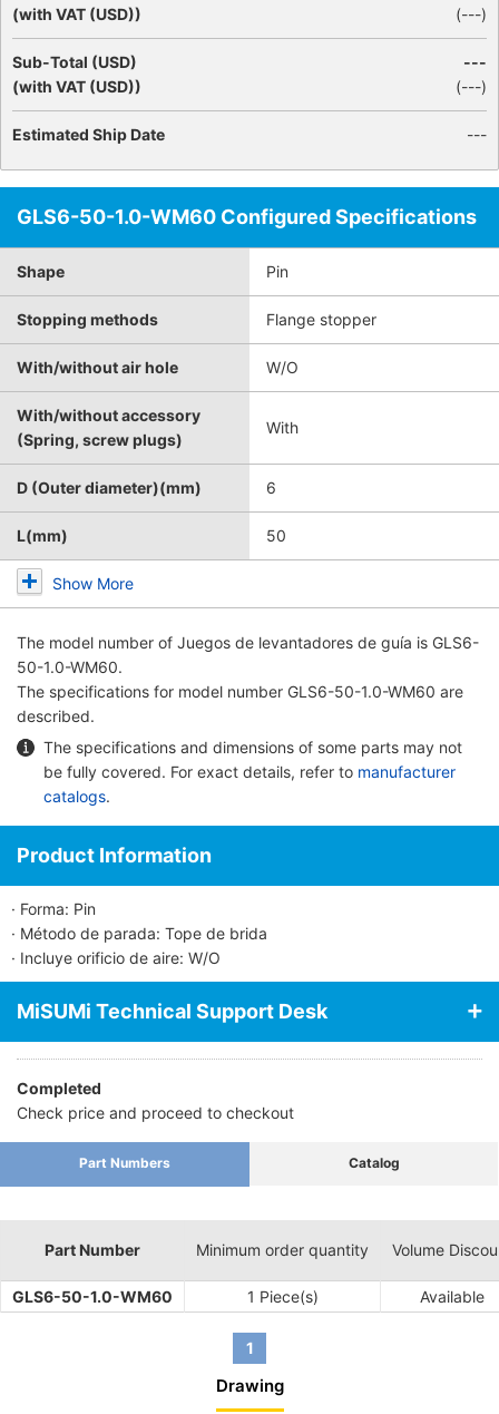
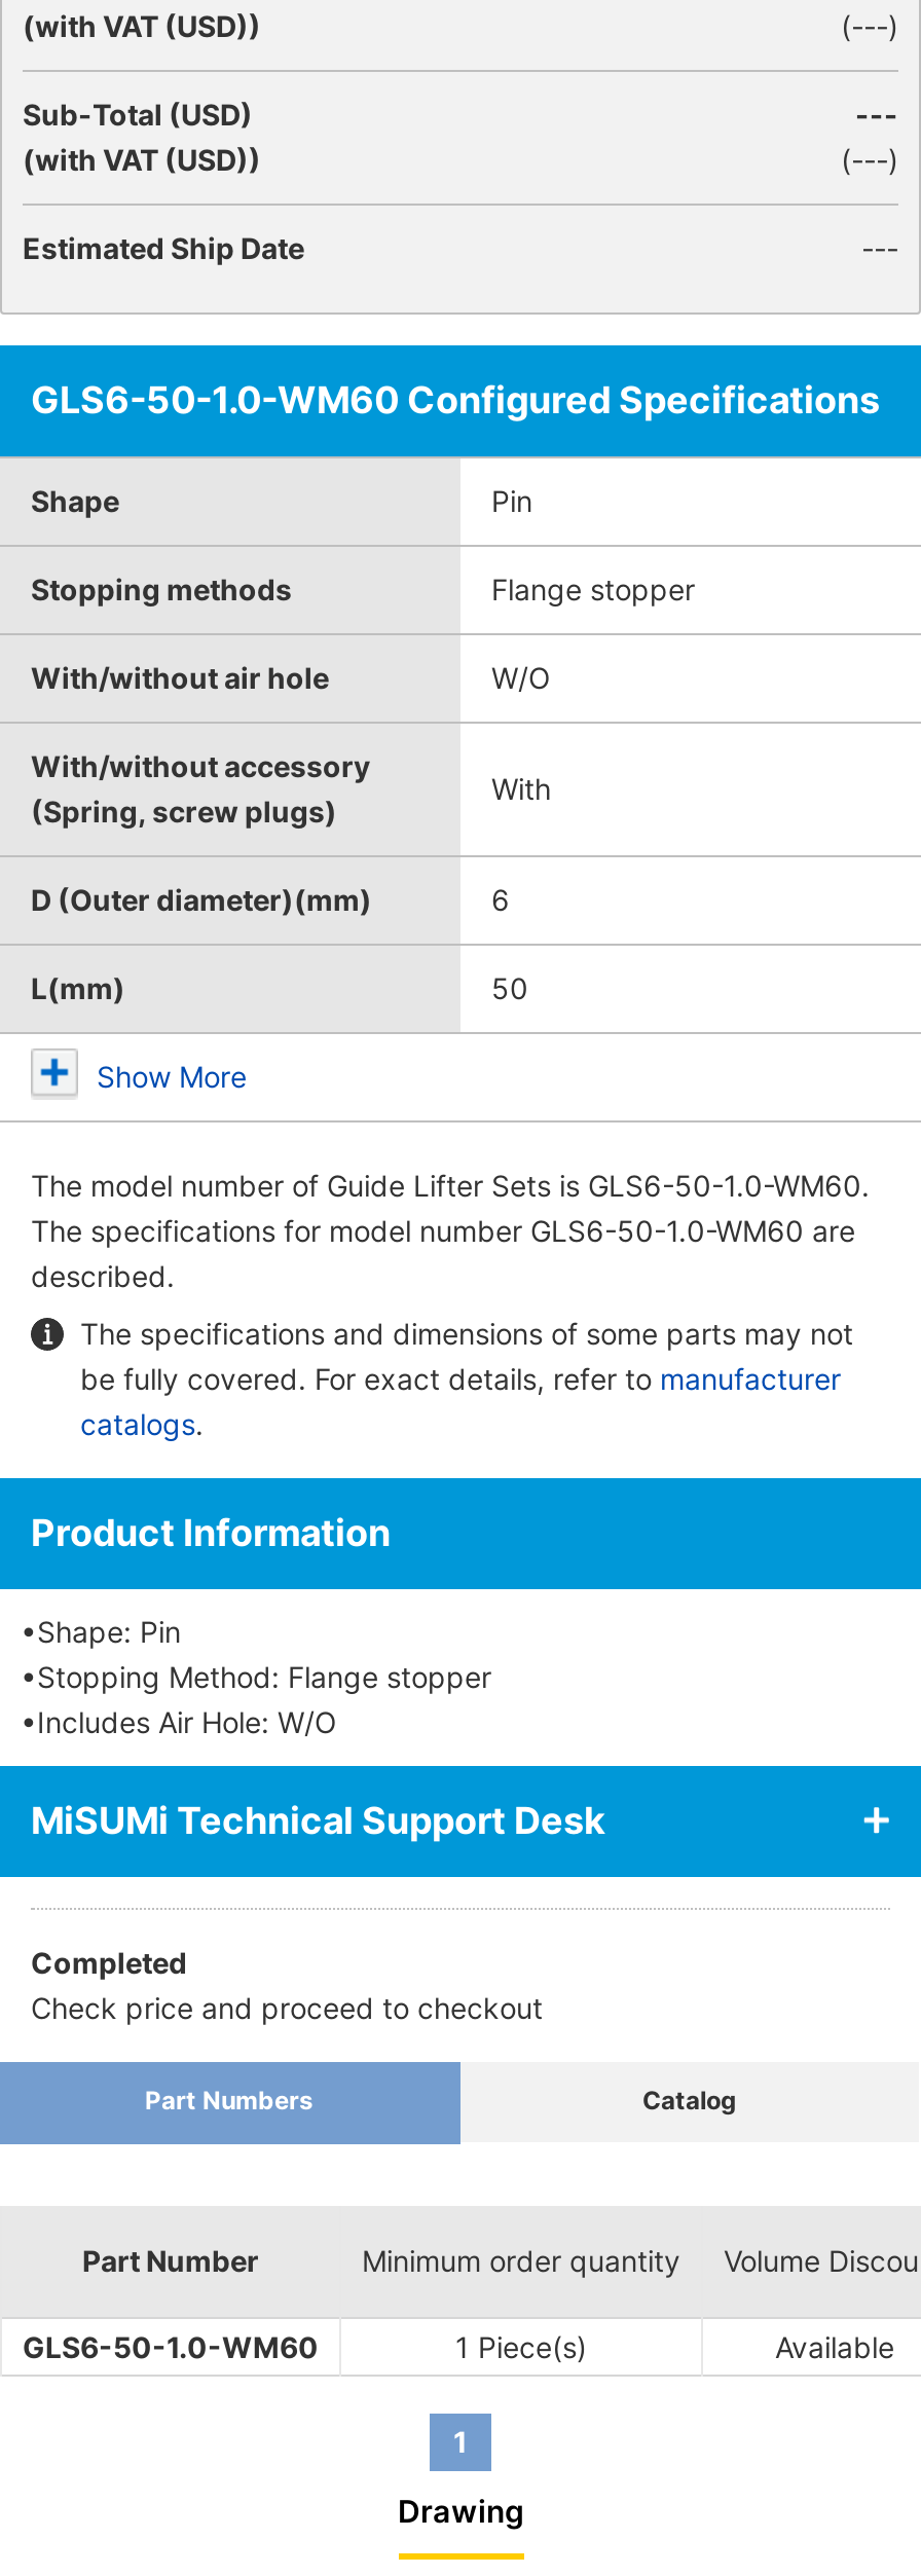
- The model number of Juegos de levantadores de guía is GLS6-
- 50-1.0-WM60.
+ The model number of Guide Lifter Sets is GLS6-50-1.0-WM60.

- · Forma: Pin
- · Método de parada: Tope de brida
- · Incluye orificio de aire: W/O
+ •Shape: Pin
+ •Stopping Method: Flange stopper
+ •Includes Air Hole: W/O
